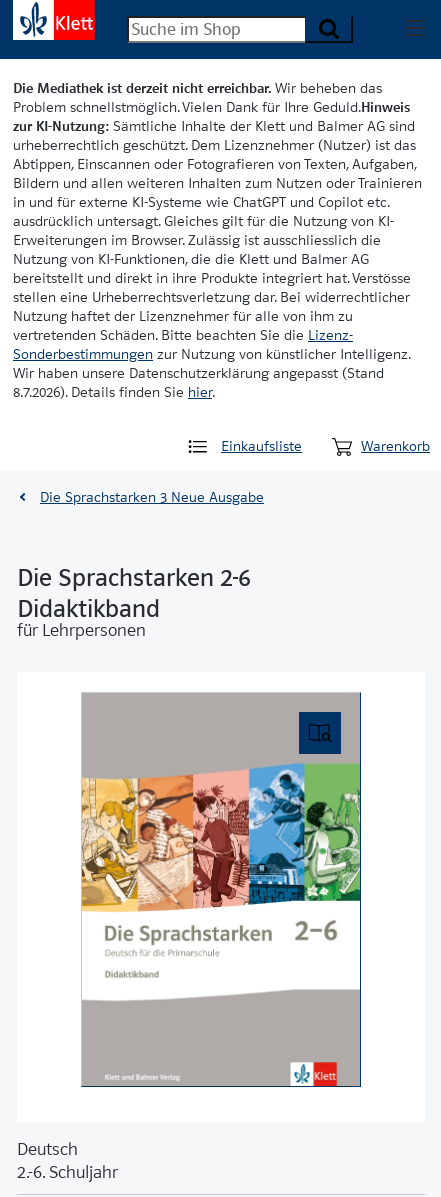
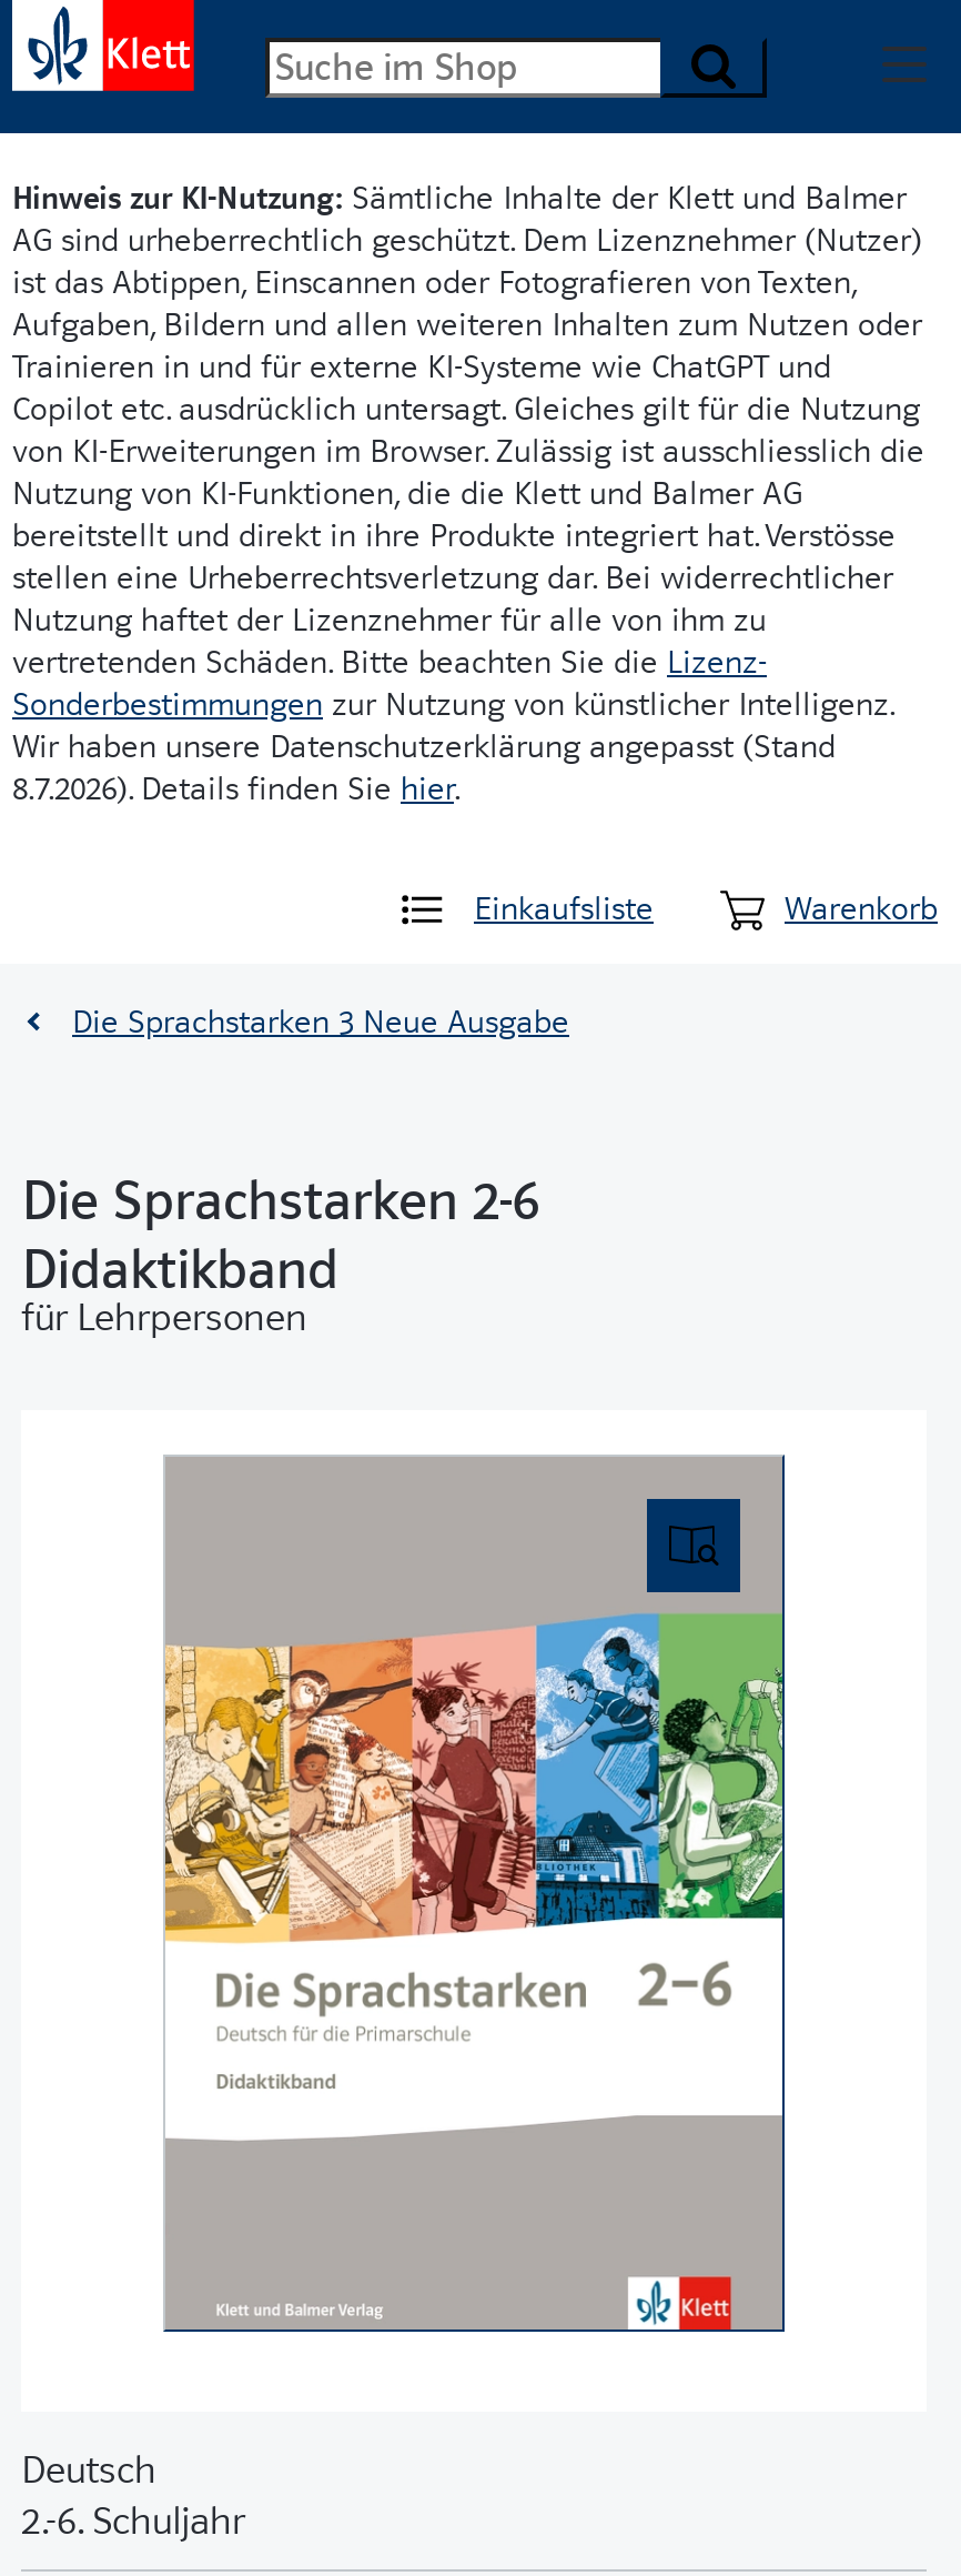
- Die Mediathek ist derzeit nicht erreichbar. Wir beheben das
- Problem schnellstmöglich. Vielen Dank für Ihre Geduld.Hinweis
- zur KI-Nutzung: Sämtliche Inhalte der Klett und Balmer AG sind
- urheberrechtlich geschützt. Dem Lizenznehmer (Nutzer) ist das
- Abtippen, Einscannen oder Fotografieren von Texten, Aufgaben,
- Bildern und allen weiteren Inhalten zum Nutzen oder Trainieren
- in und für externe KI-Systeme wie ChatGPT und Copilot etc.
- ausdrücklich untersagt. Gleiches gilt für die Nutzung von KI-
- Erweiterungen im Browser. Zulässig ist ausschliesslich die
+ Hinweis zur KI-Nutzung: Sämtliche Inhalte der Klett und Balmer
+ AG sind urheberrechtlich geschützt. Dem Lizenznehmer (Nutzer)
+ ist das Abtippen, Einscannen oder Fotografieren von Texten,
+ Aufgaben, Bildern und allen weiteren Inhalten zum Nutzen oder
+ Trainieren in und für externe KI-Systeme wie ChatGPT und
+ Copilot etc. ausdrücklich untersagt. Gleiches gilt für die Nutzung
+ von KI-Erweiterungen im Browser. Zulässig ist ausschliesslich die
